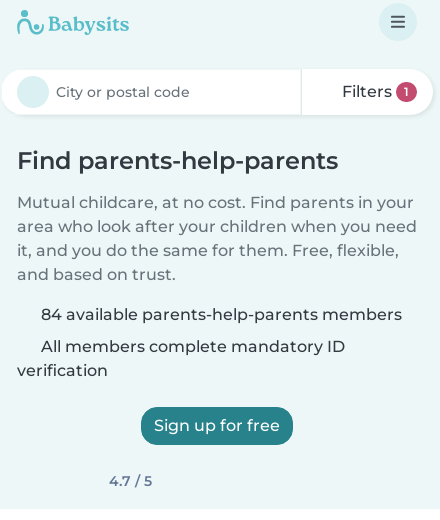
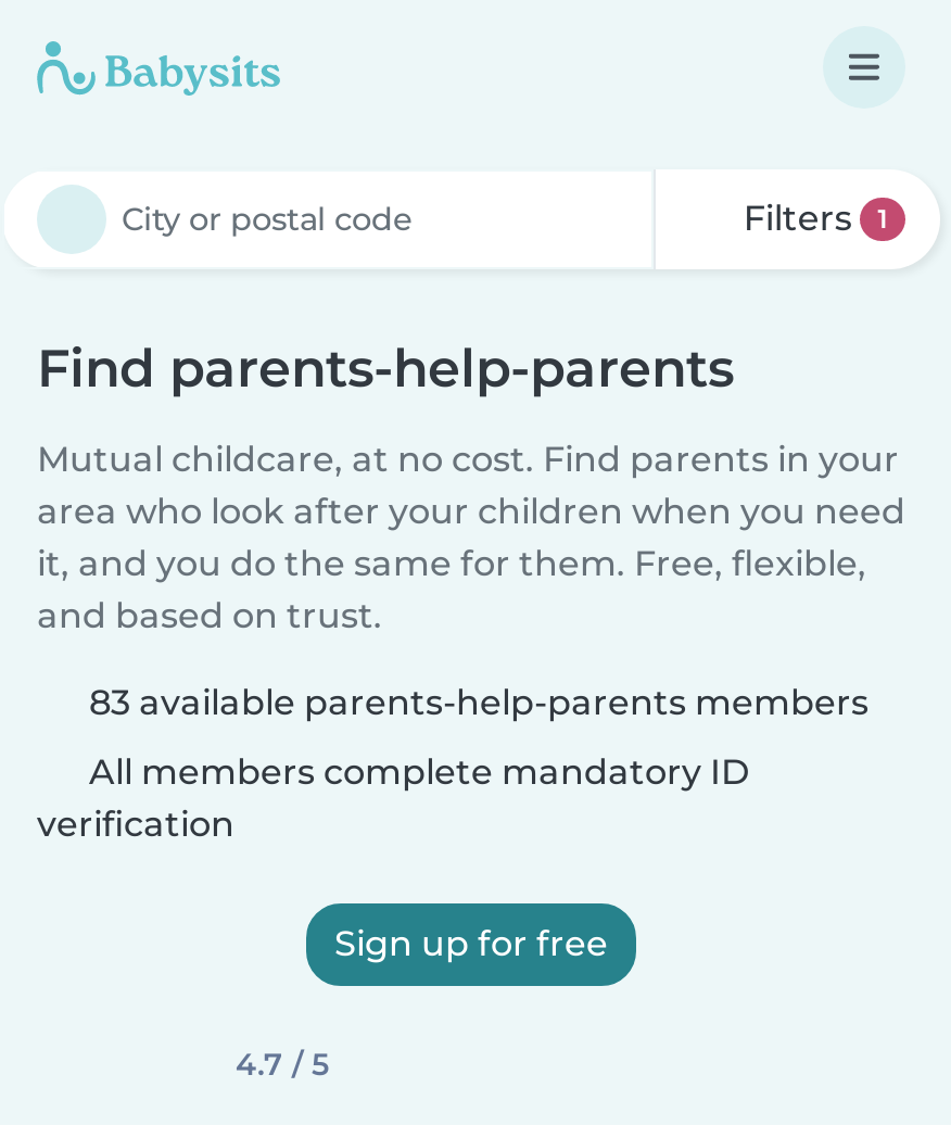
- 84 available parents-help-parents members
+ 83 available parents-help-parents members
